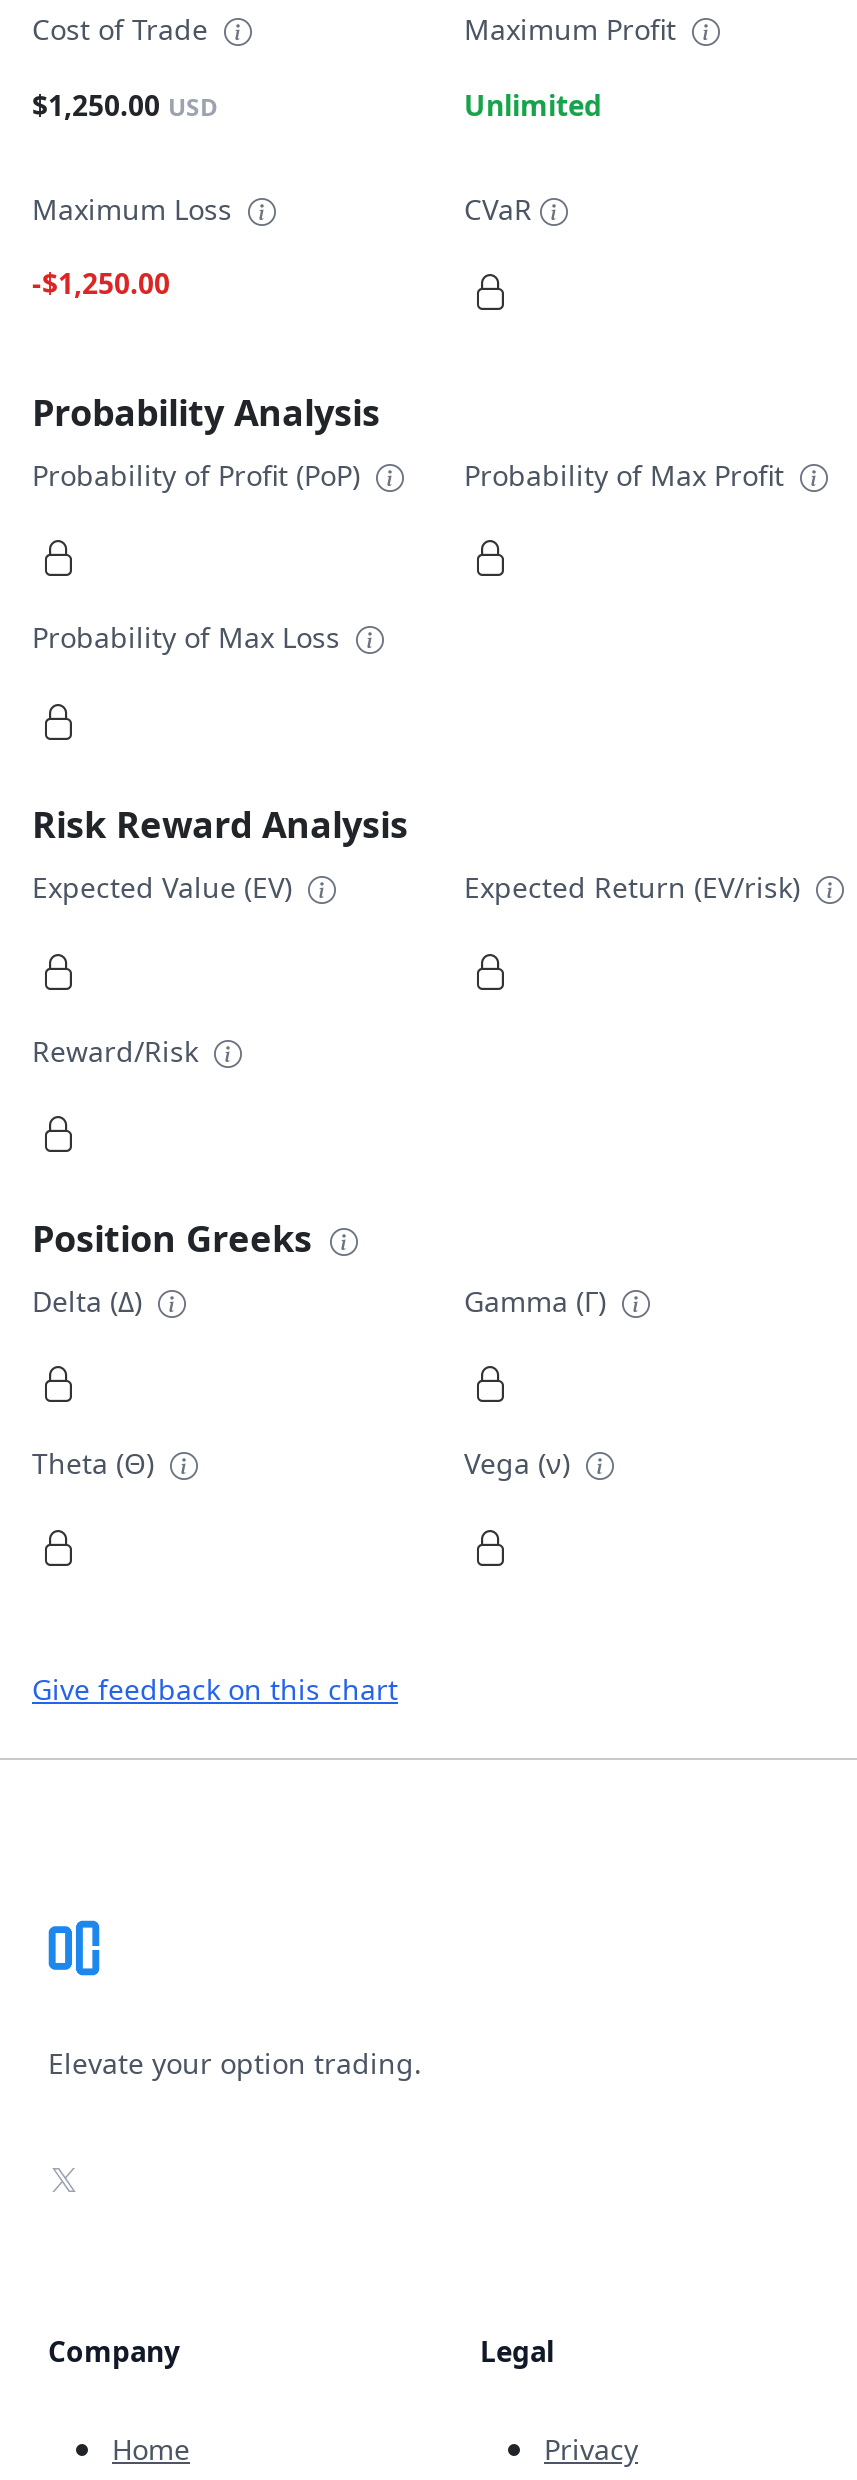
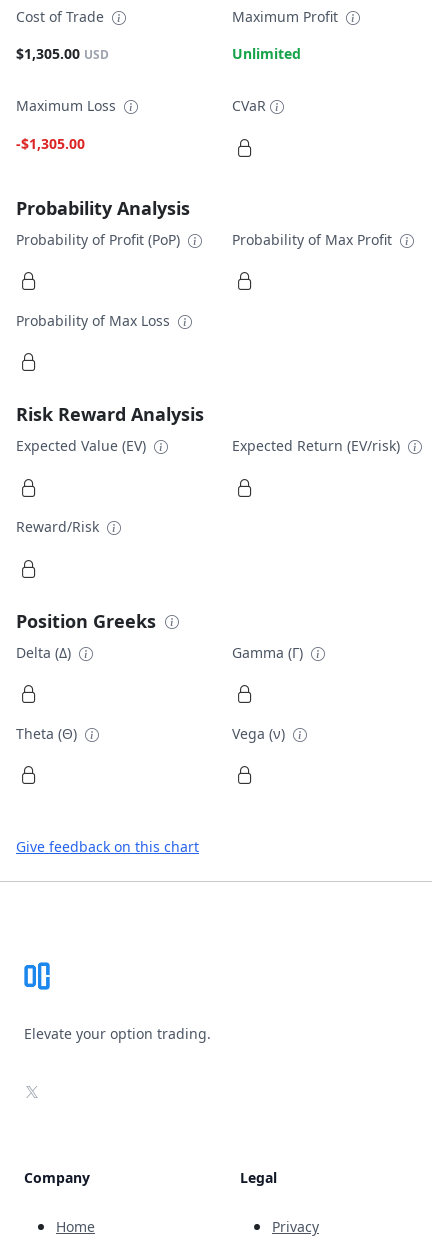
- $1,250.00 USD
+ $1,305.00 USD

- -$1,250.00
+ -$1,305.00
